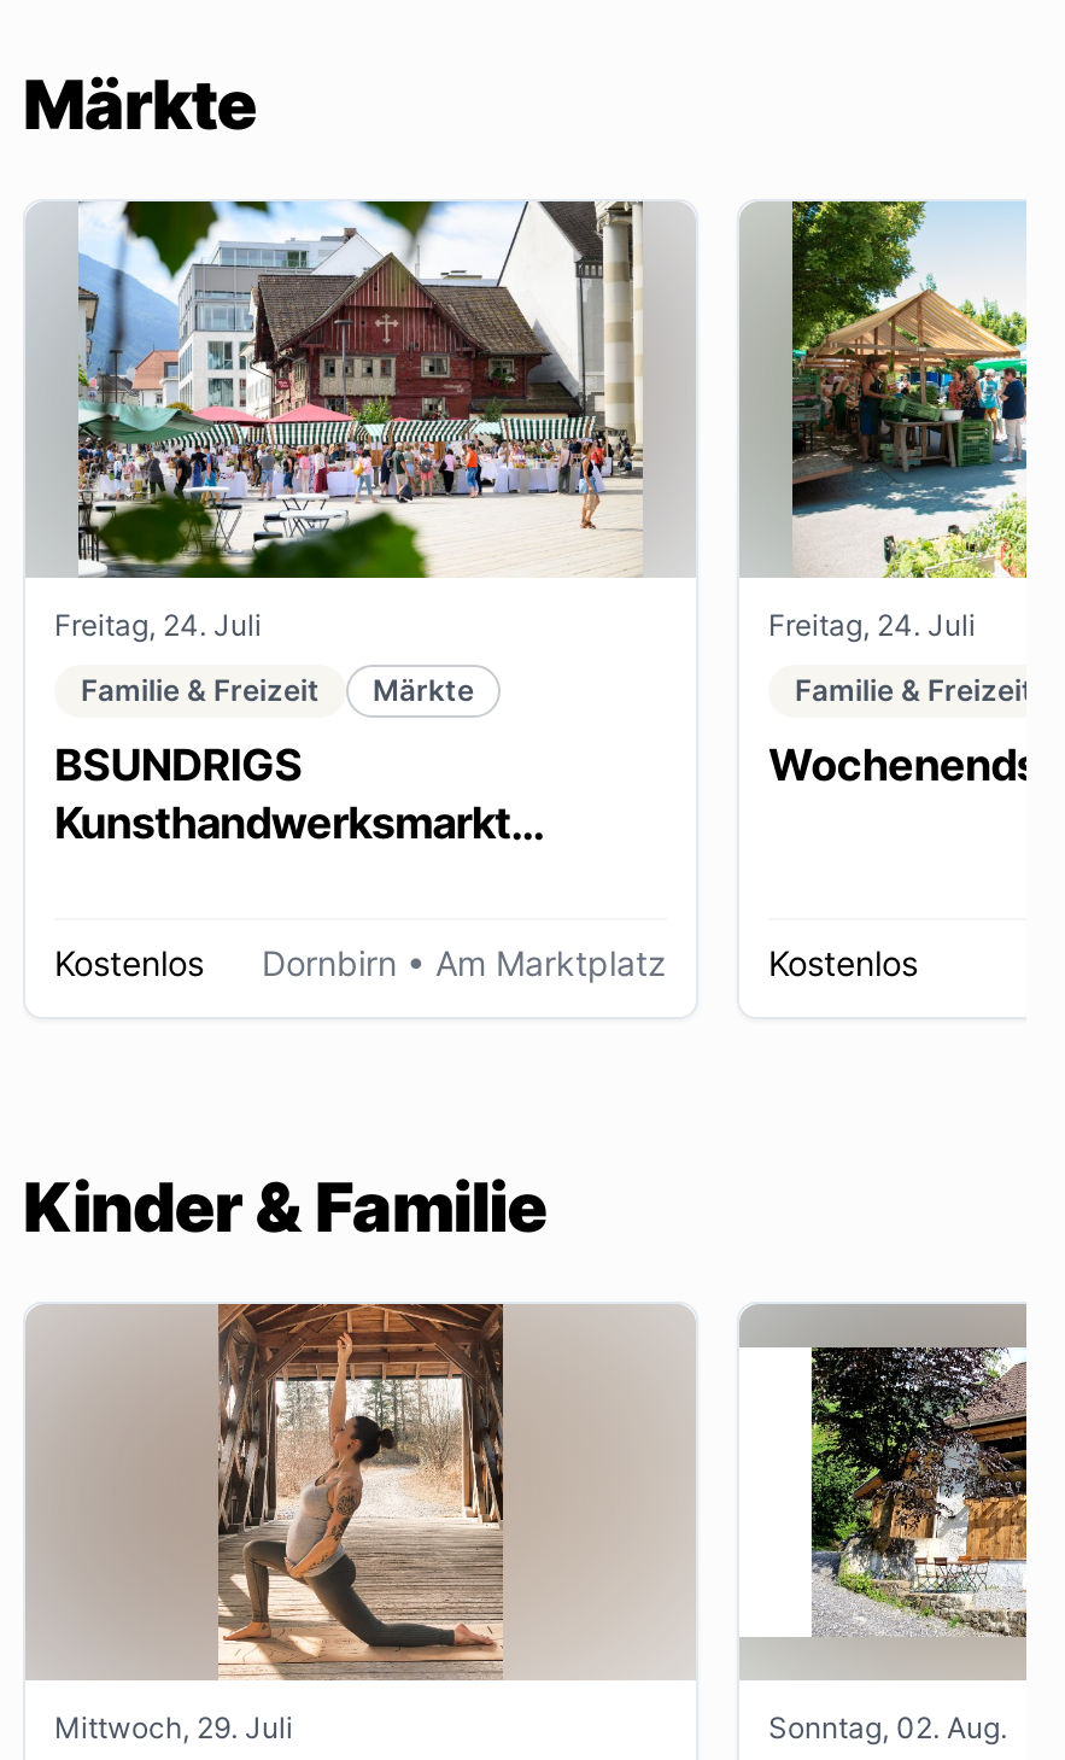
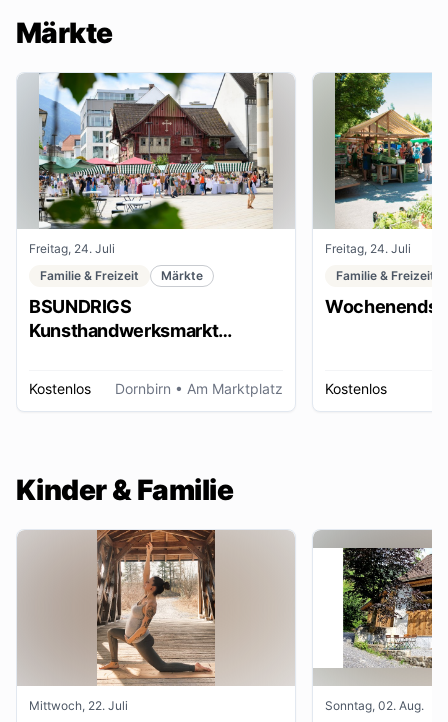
- Mittwoch, 29. Juli
+ Mittwoch, 22. Juli
